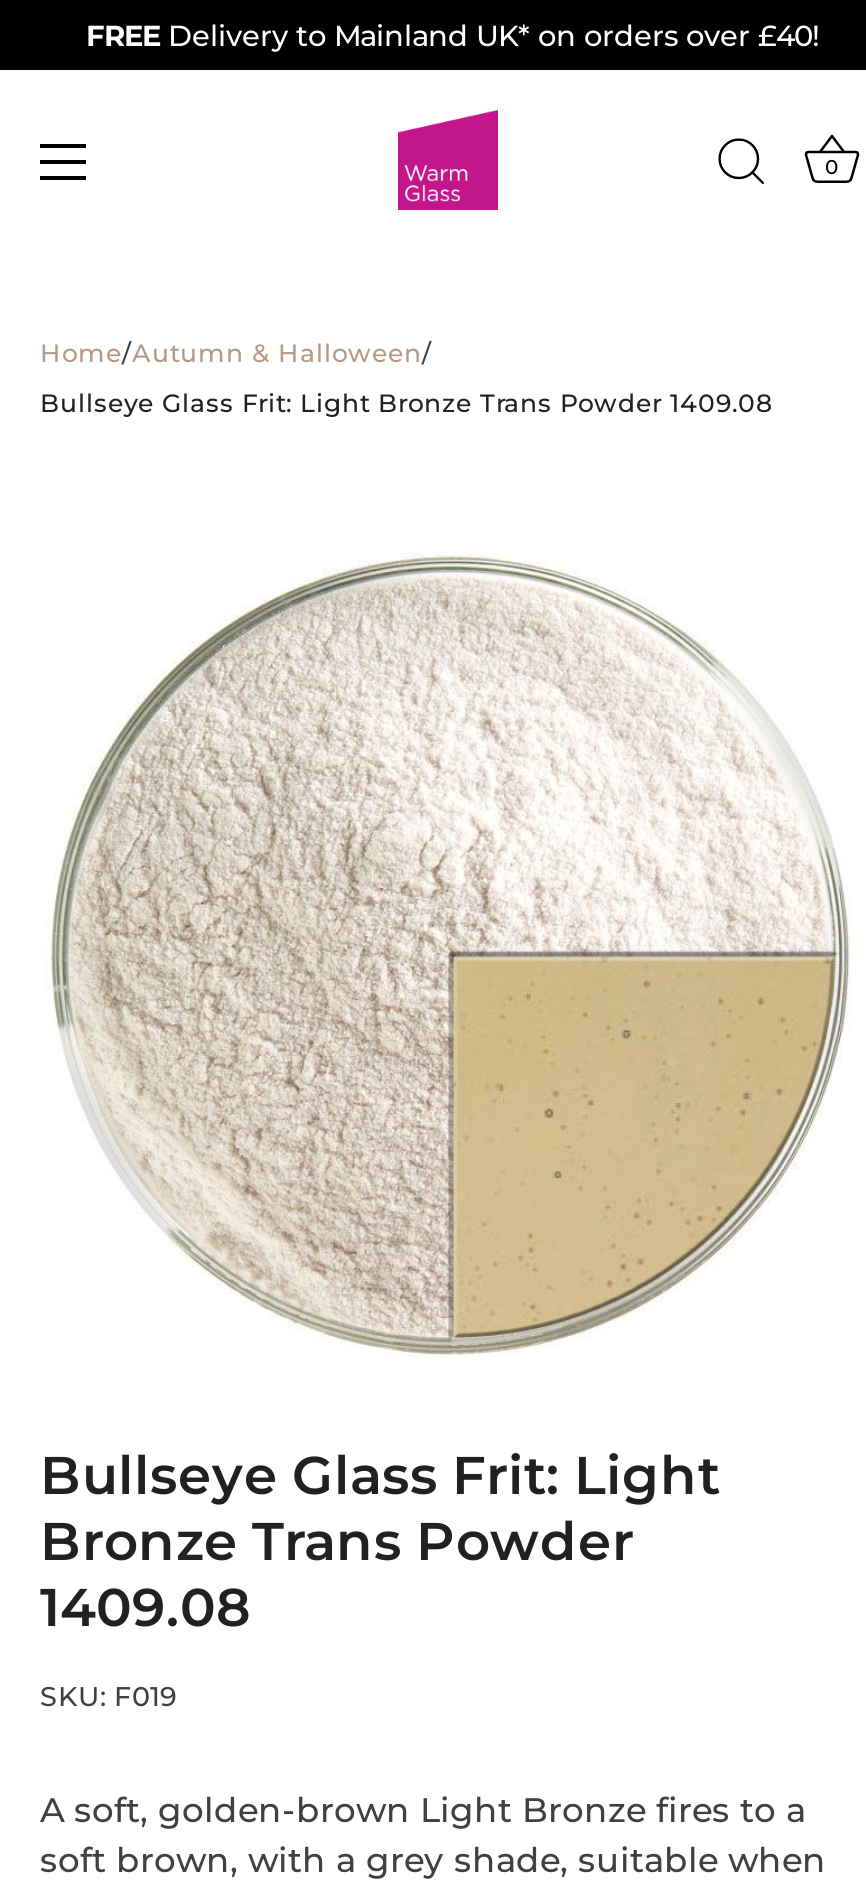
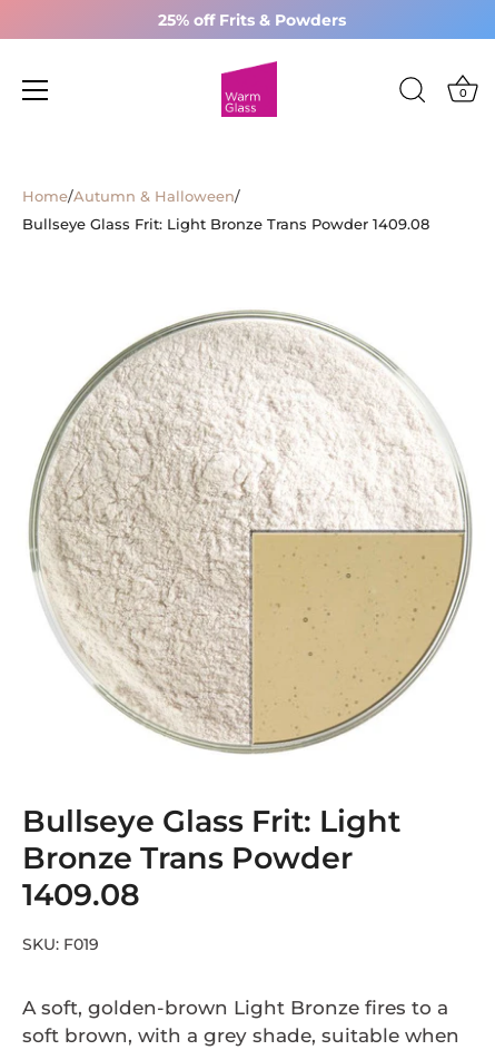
- FREE Delivery to Mainland UK* on orders over £40!
+ 25% off Frits & Powders
